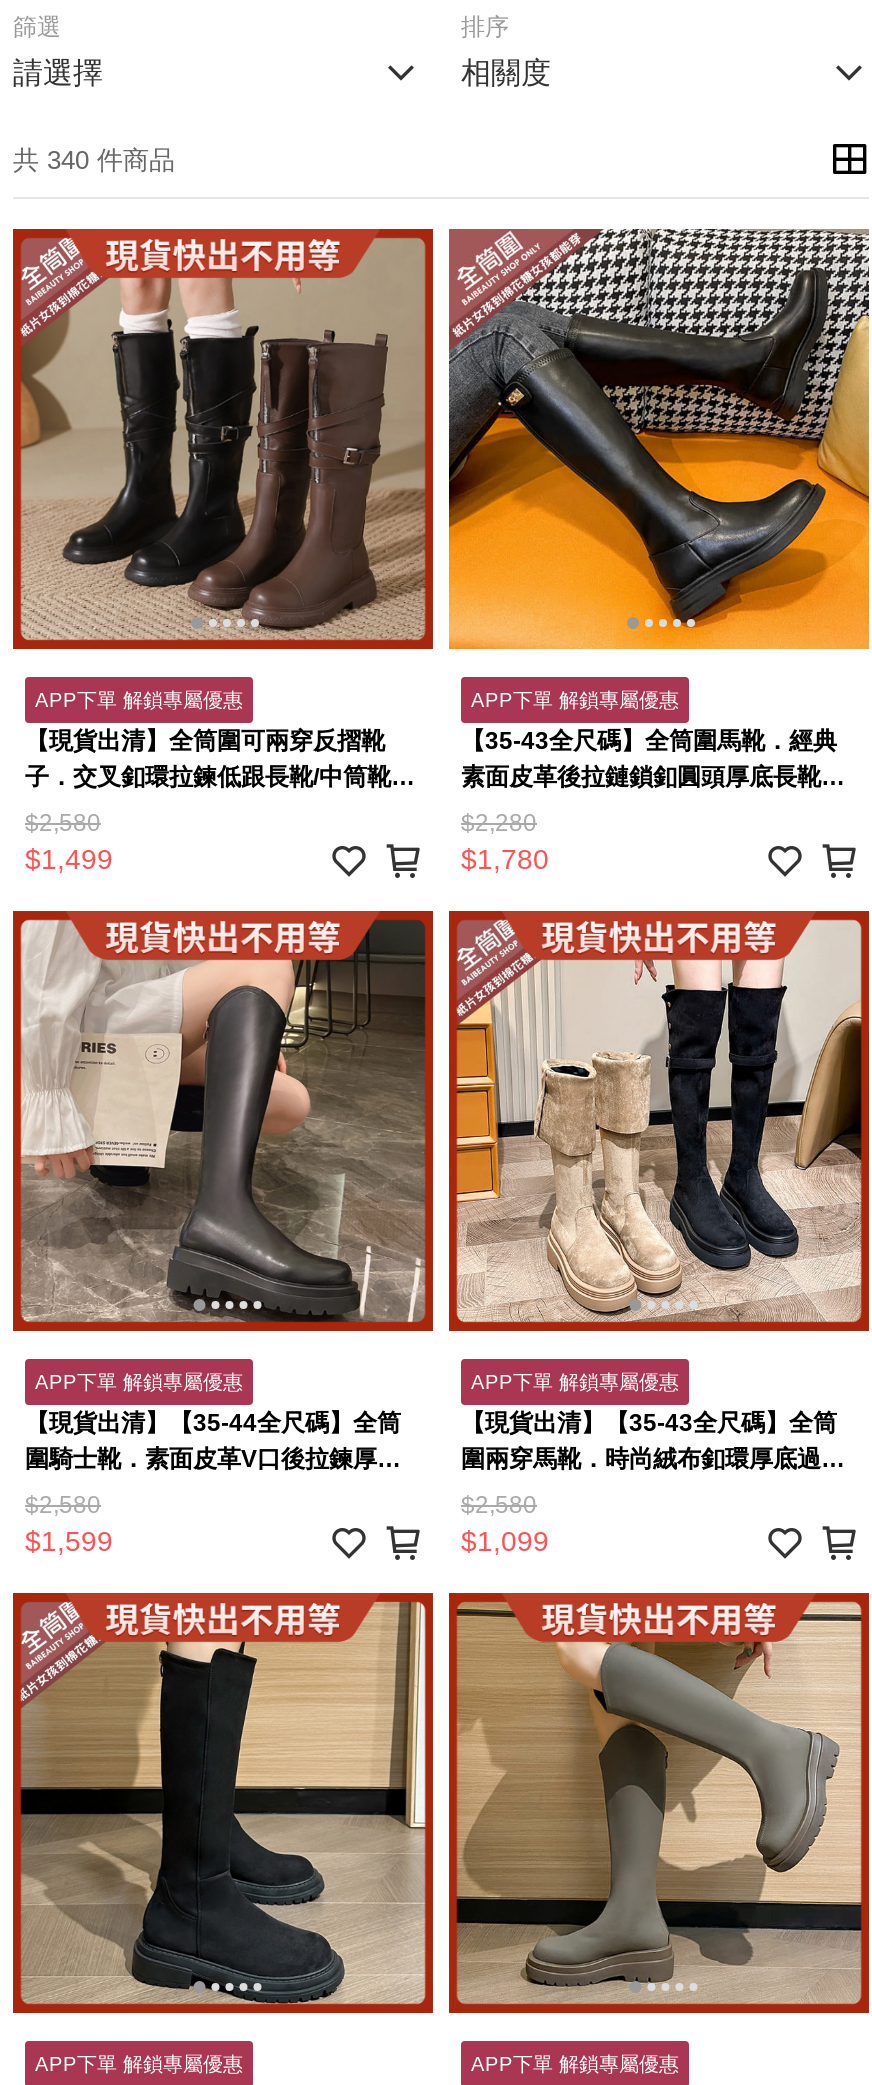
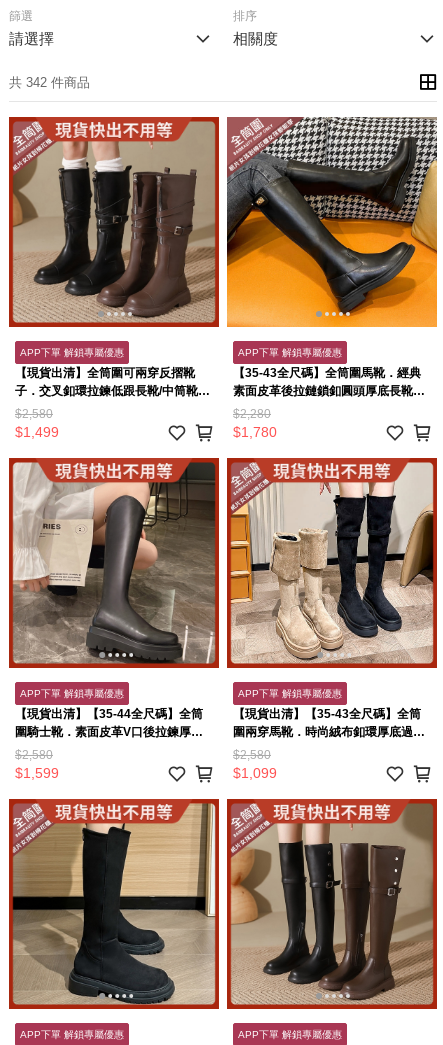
- 共 340 件商品
+ 共 342 件商品

- [image]
+ [image]
